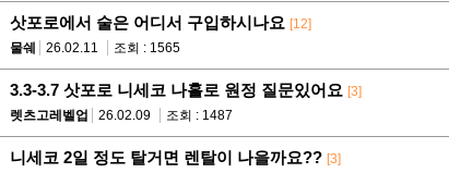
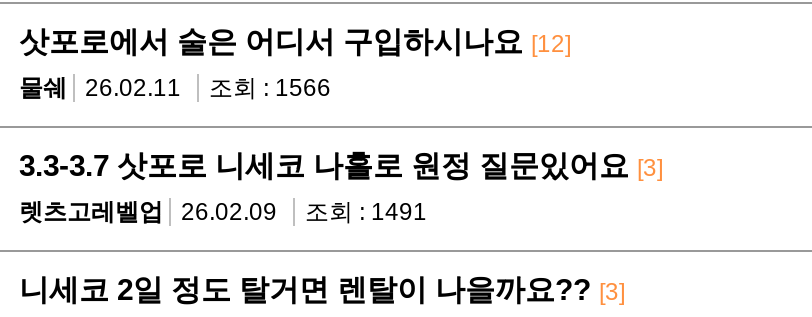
- 물쉐 26.02.11 조회 : 1565
+ 물쉐 26.02.11 조회 : 1566

- 렛츠고레벨업 26.02.09 조회 : 1487
+ 렛츠고레벨업 26.02.09 조회 : 1491
